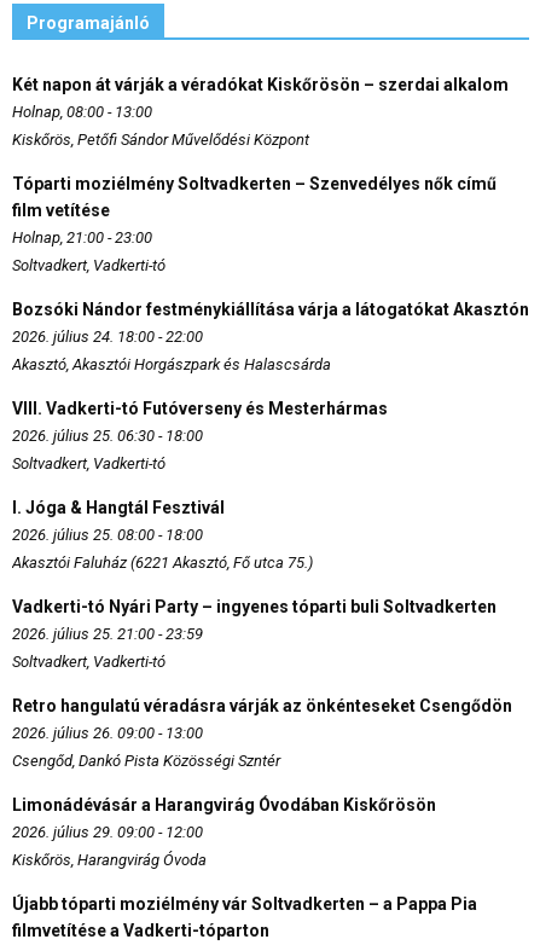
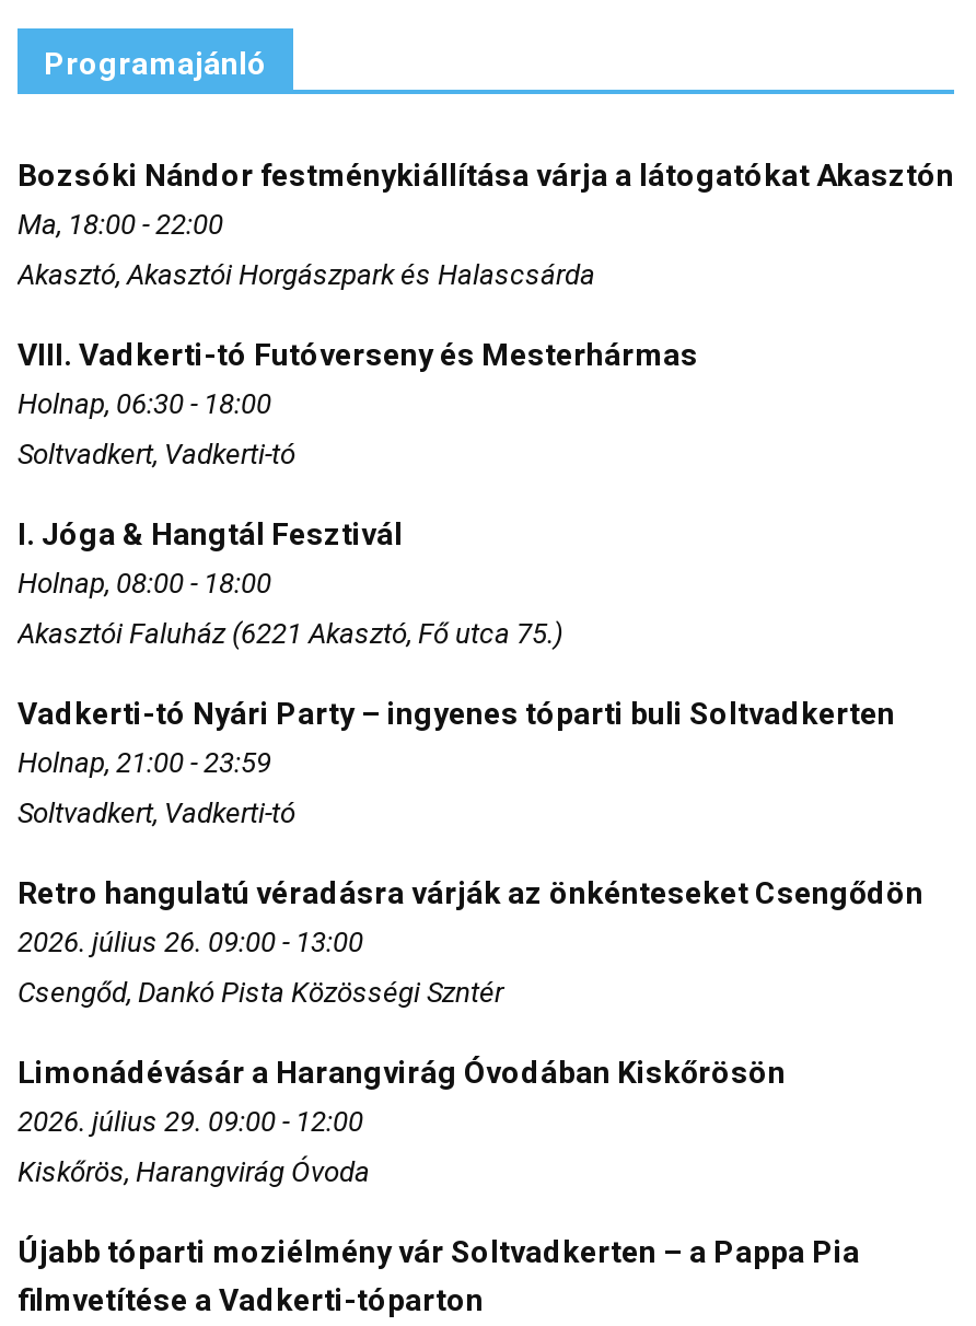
- Két napon át várják a véradókat Kiskőrösön – szerdai alkalom
- Holnap, 08:00 - 13:00
- Kiskőrös, Petőfi Sándor Művelődési Központ
- Tóparti moziélmény Soltvadkerten – Szenvedélyes nők című
- film vetítése
- Holnap, 21:00 - 23:00
- Soltvadkert, Vadkerti-tó

- 2026. július 24. 18:00 - 22:00
+ Ma, 18:00 - 22:00

- 2026. július 25. 06:30 - 18:00
+ Holnap, 06:30 - 18:00

- 2026. július 25. 08:00 - 18:00
+ Holnap, 08:00 - 18:00

- 2026. július 25. 21:00 - 23:59
+ Holnap, 21:00 - 23:59
